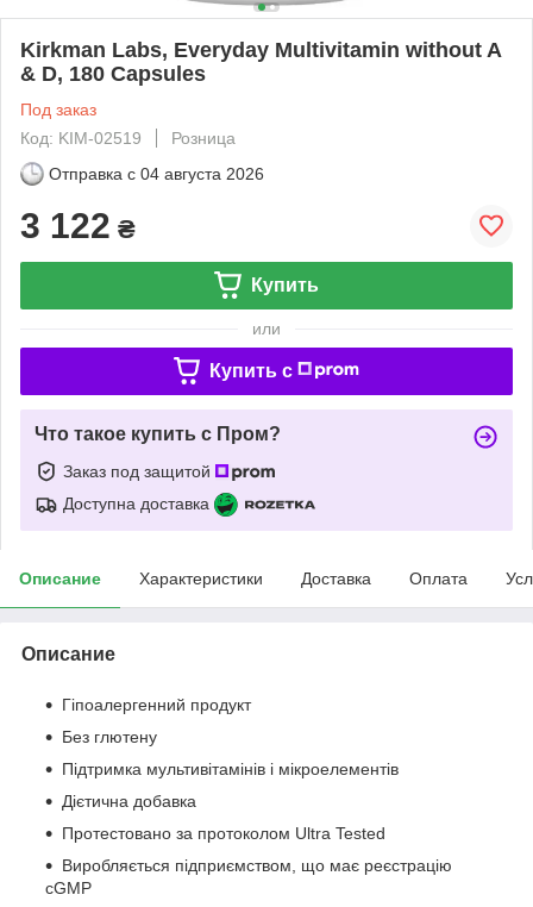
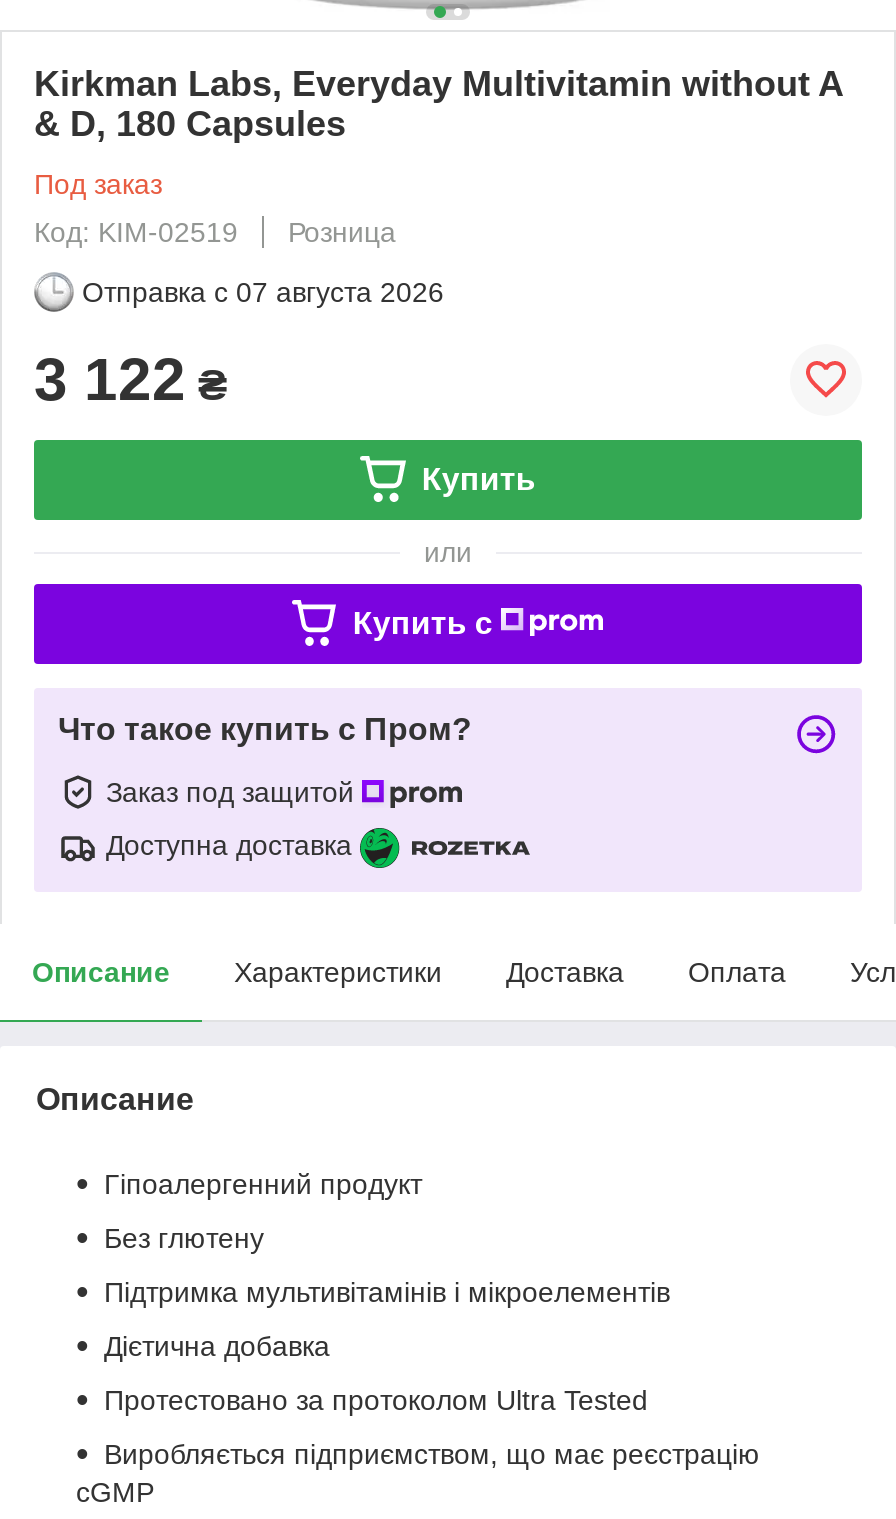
- Отправка с 04 августа 2026
+ Отправка с 07 августа 2026
